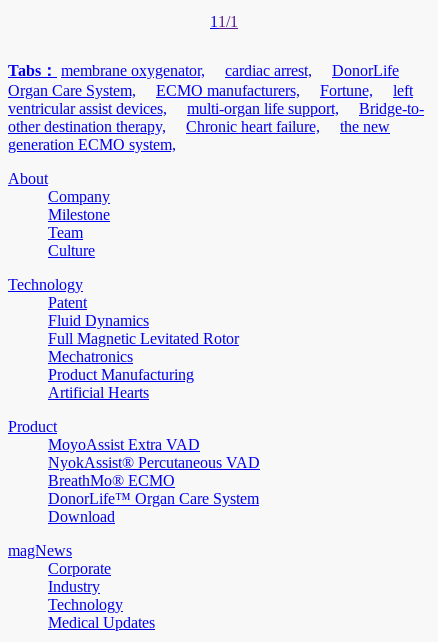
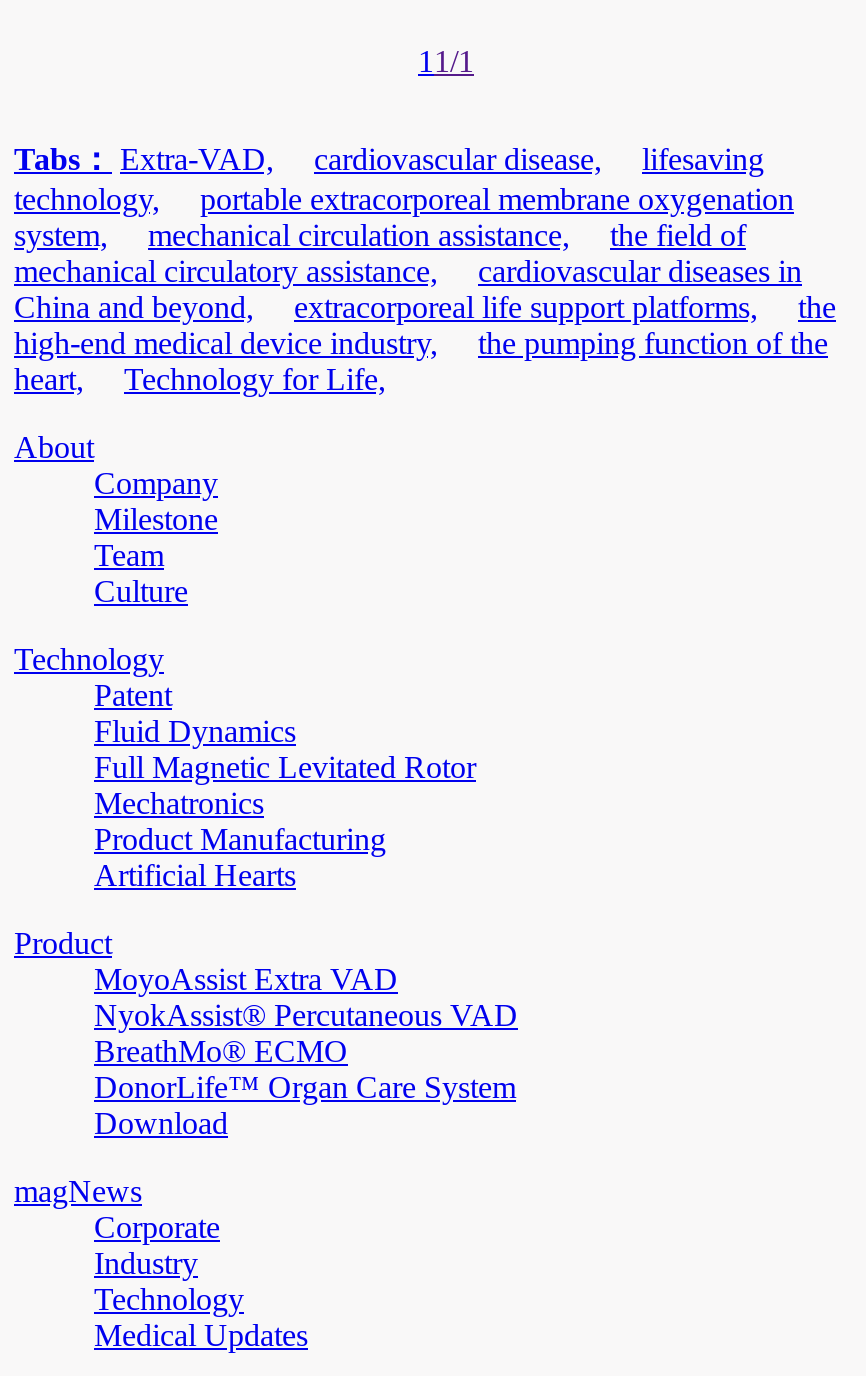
- Tabs： membrane oxygenator,
- cardiac arrest,
- DonorLife
- Organ Care System,
- ECMO manufacturers,
- Fortune,
- left
- ventricular assist devices,
- multi-organ life support,
- Bridge-to-
- other destination therapy,
- Chronic heart failure,
- the new
- generation ECMO system,
+ Tabs： Extra-VAD,
+ cardiovascular disease,
+ lifesaving
+ technology,
+ portable extracorporeal membrane oxygenation
+ system,
+ mechanical circulation assistance,
+ the field of
+ mechanical circulatory assistance,
+ cardiovascular diseases in
+ China and beyond,
+ extracorporeal life support platforms,
+ the
+ high-end medical device industry,
+ the pumping function of the
+ heart,
+ Technology for Life,
